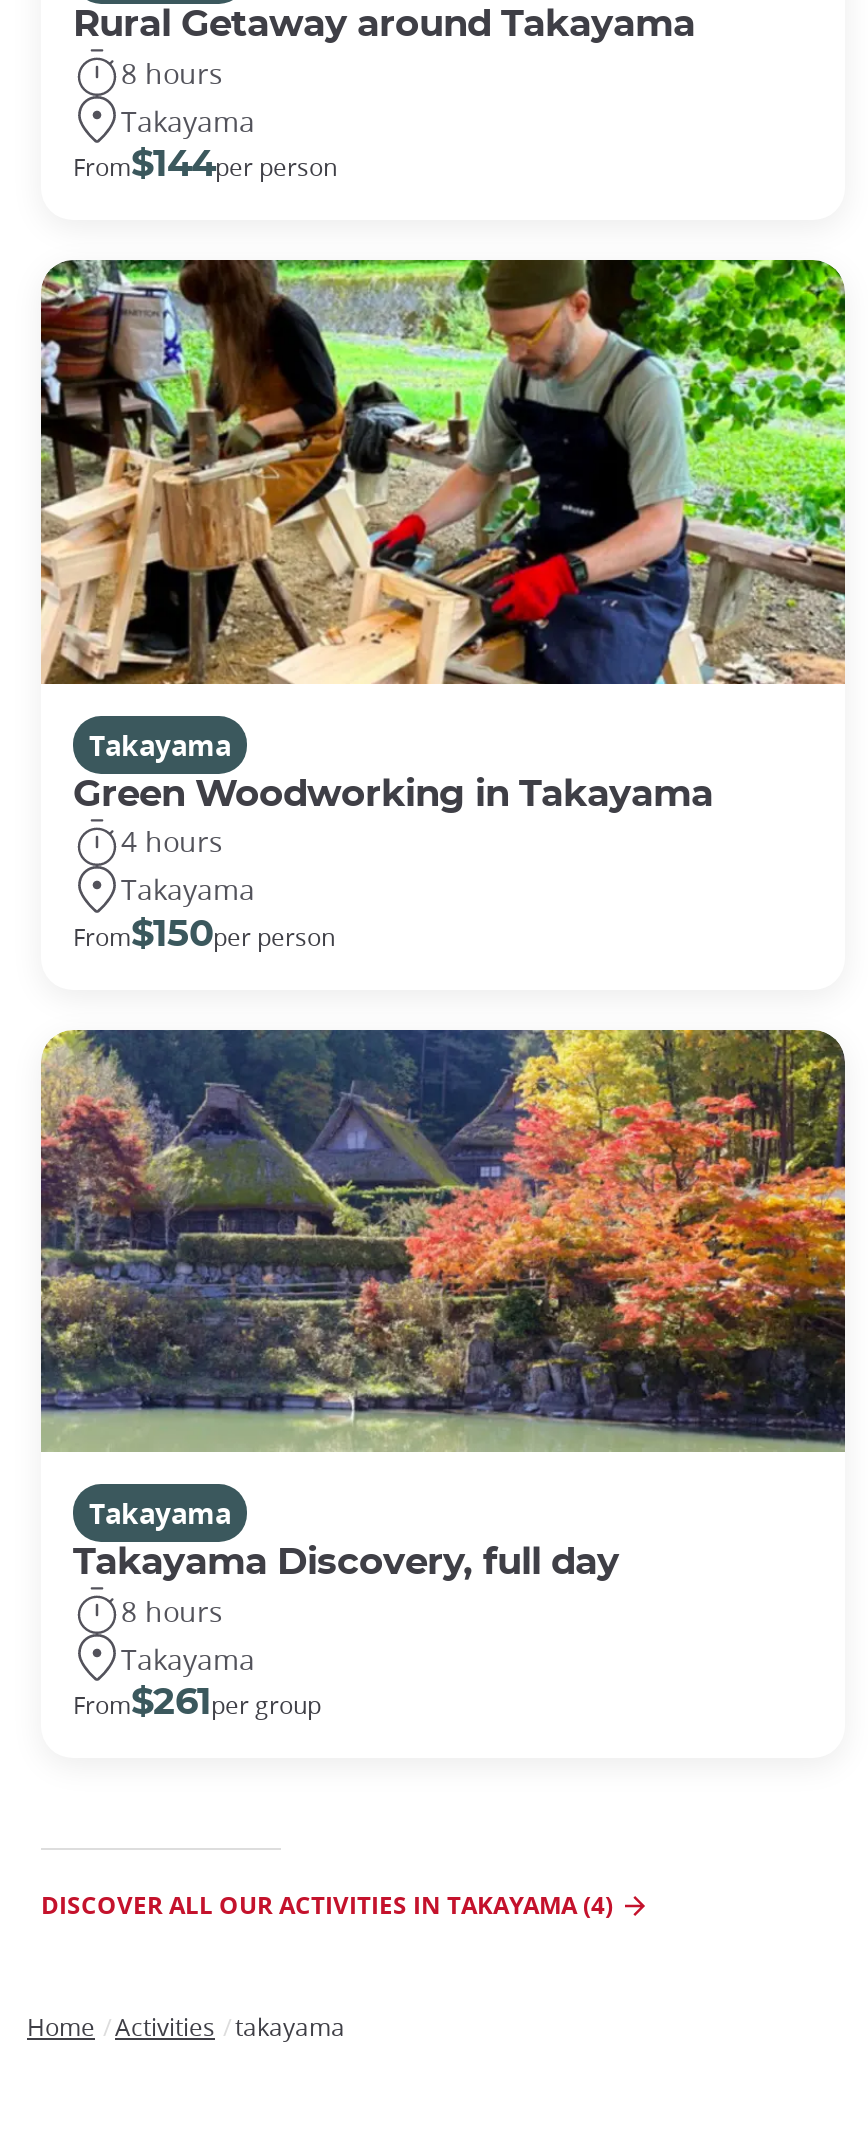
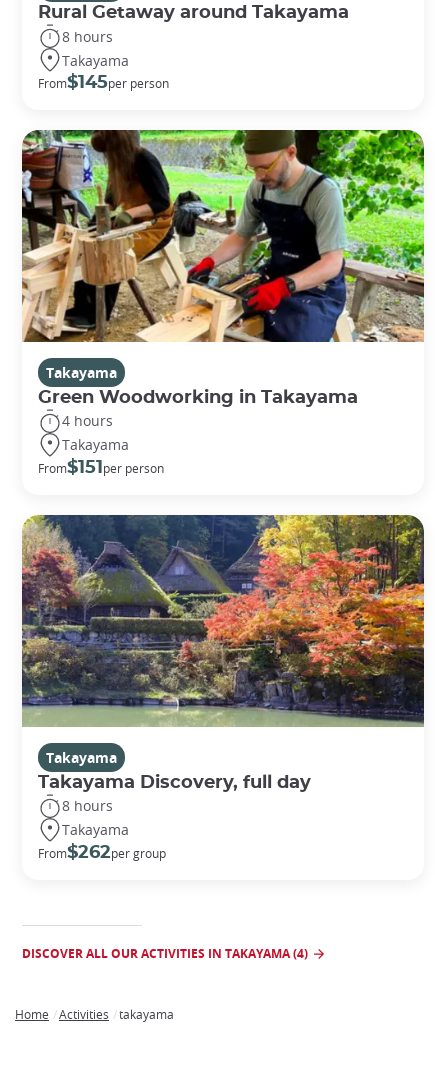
- From$144per person
+ From$145per person

- From$150per person
+ From$151per person

- From$261per group
+ From$262per group
